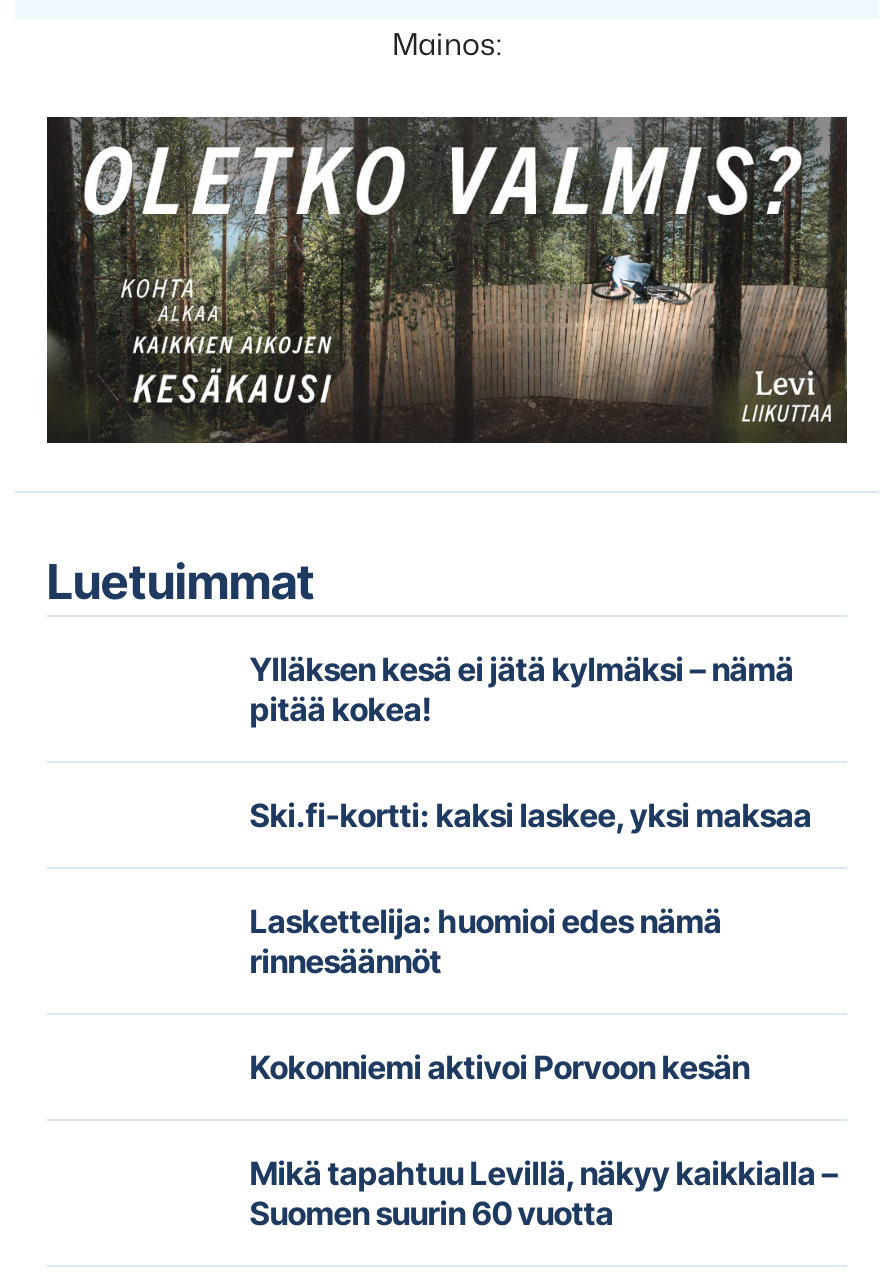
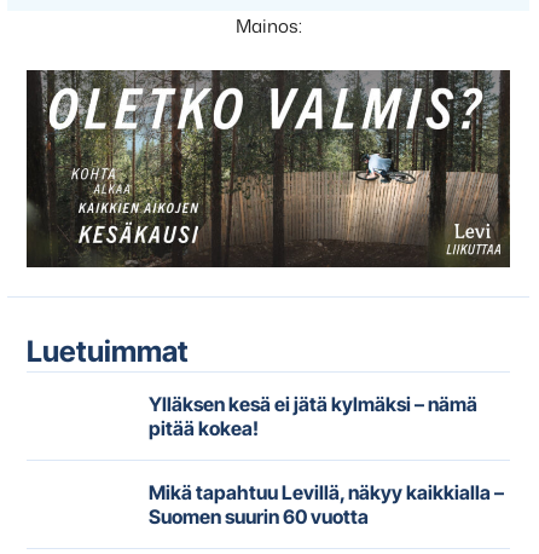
- Ski.fi-kortti: kaksi laskee, yksi maksaa
- Laskettelija: huomioi edes nämä
- rinnesäännöt
- Kokonniemi aktivoi Porvoon kesän
